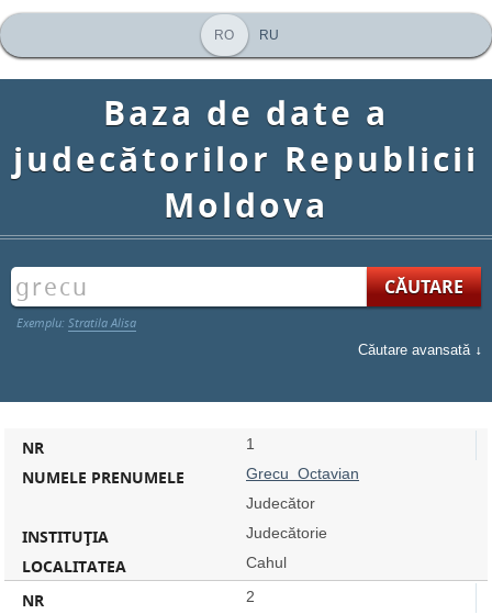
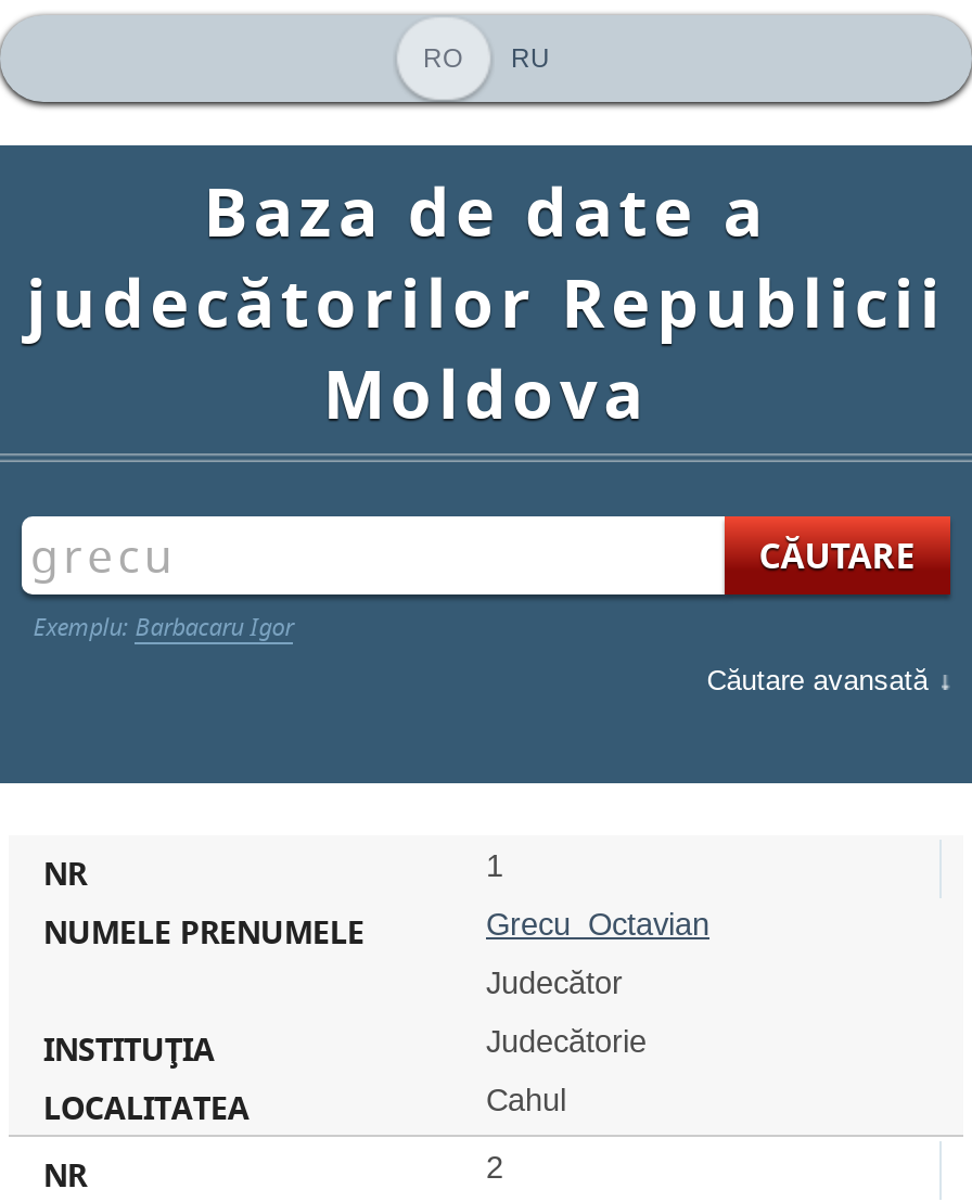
- Exemplu: Stratila Alisa
+ Exemplu: Barbacaru Igor
